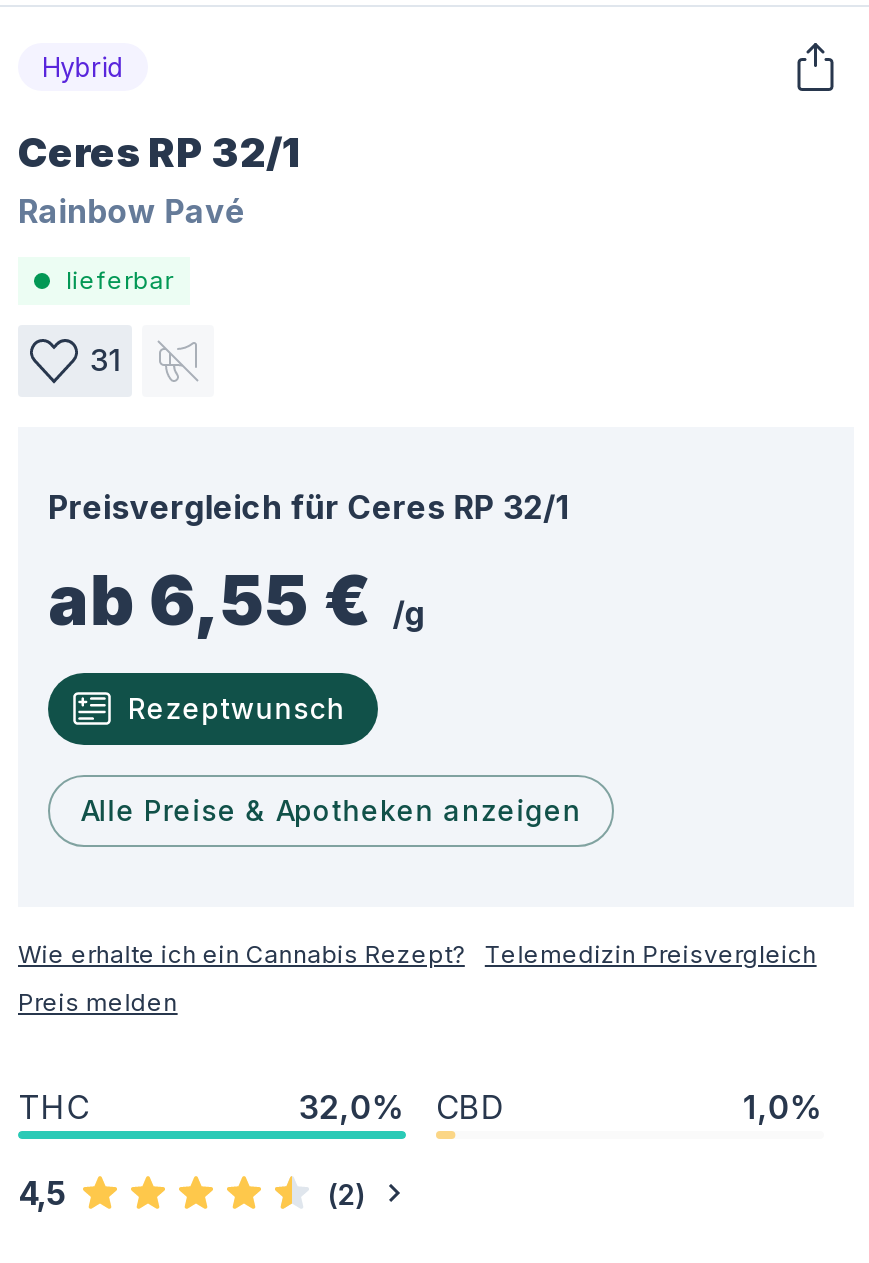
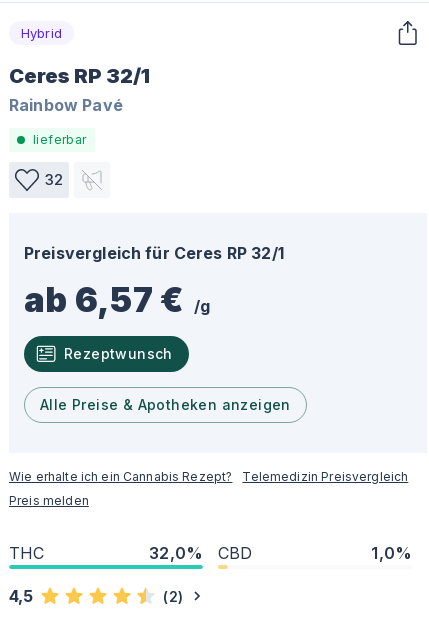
- 31
+ 32

- ab 6,55 € / g
+ ab 6,57 € / g
